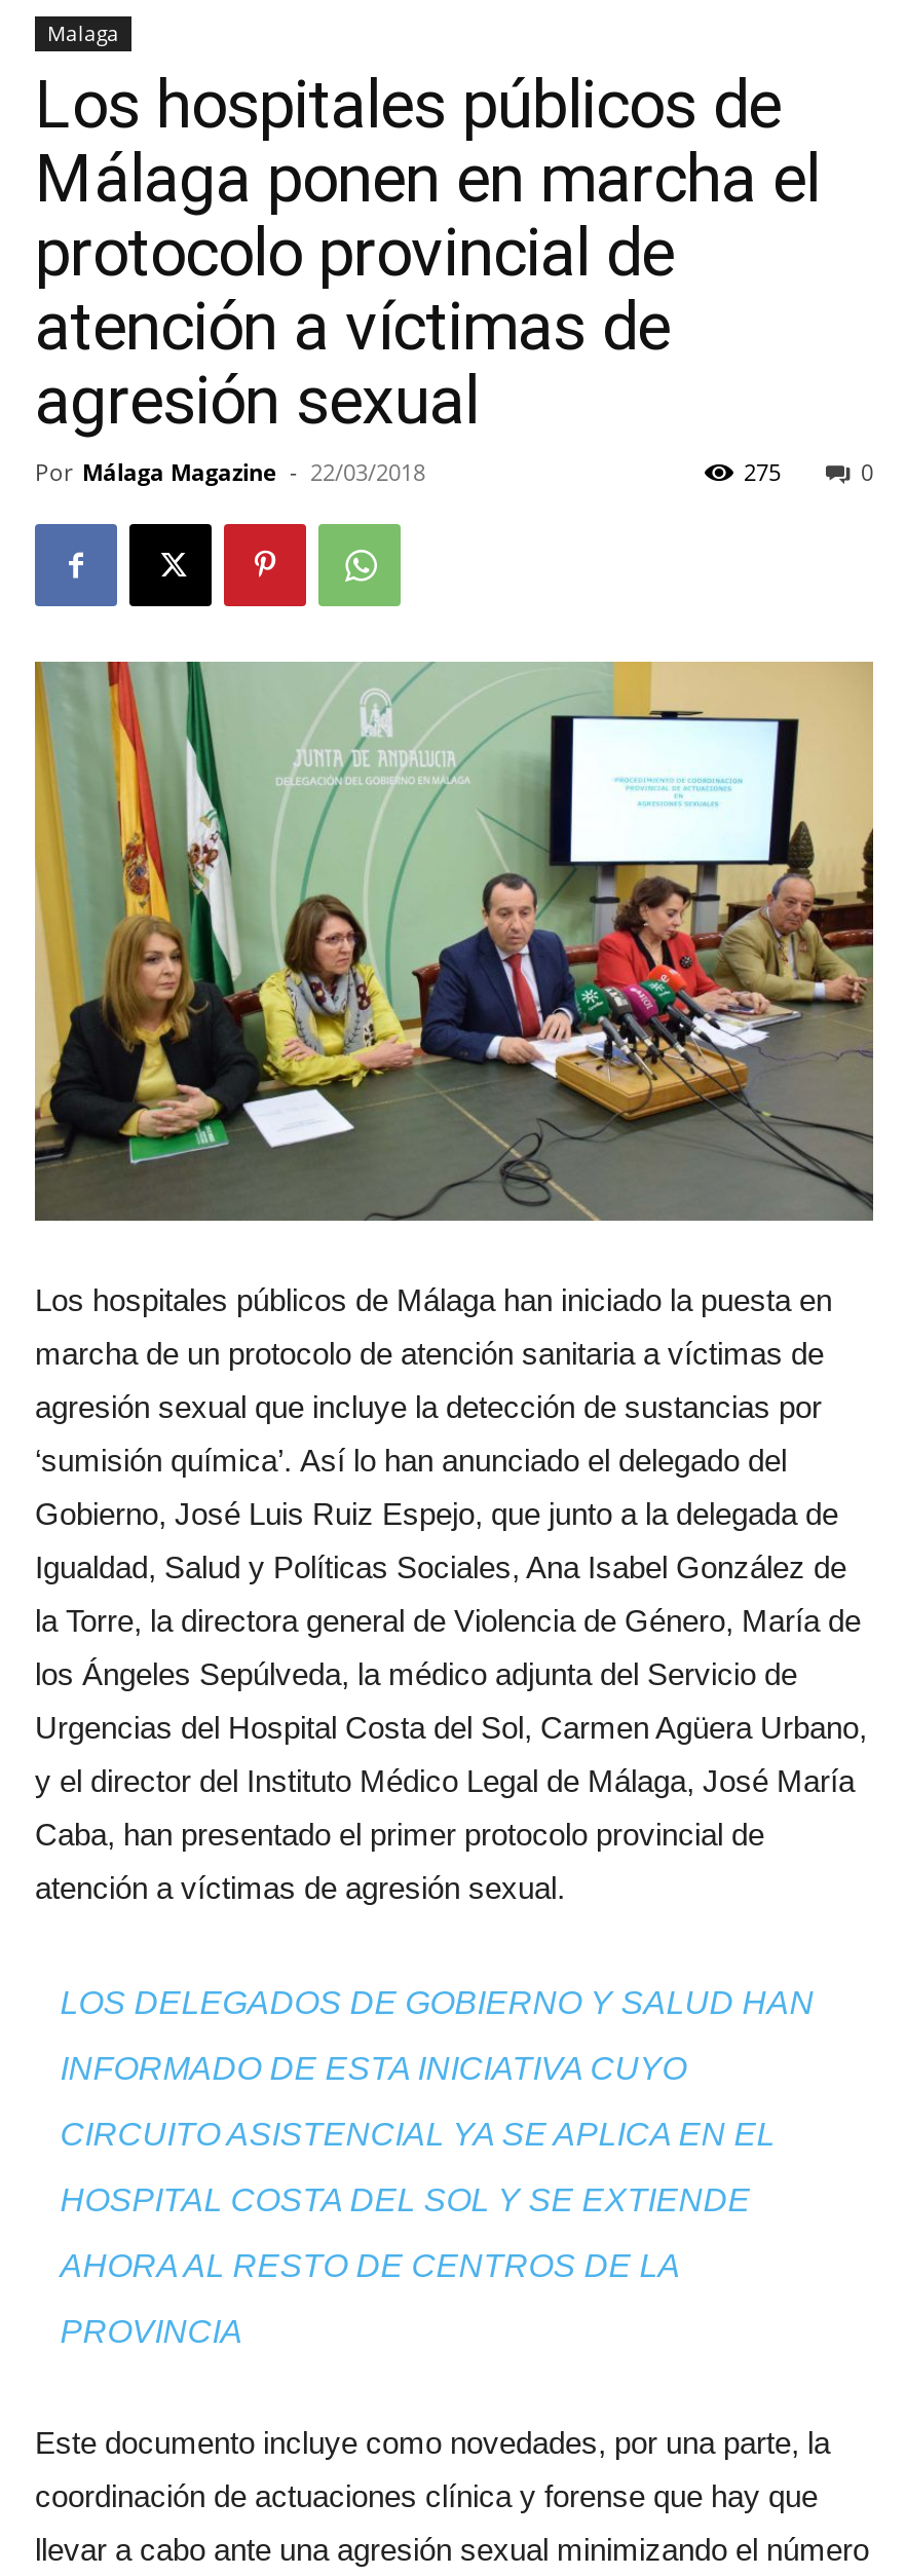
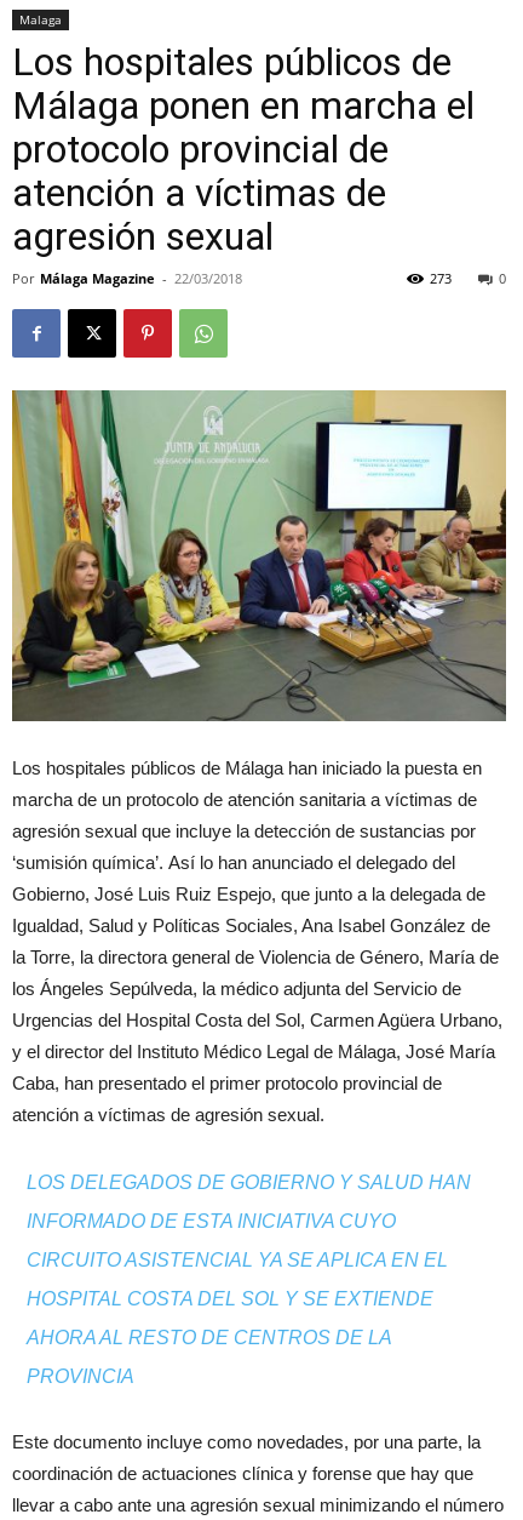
- 275
+ 273
